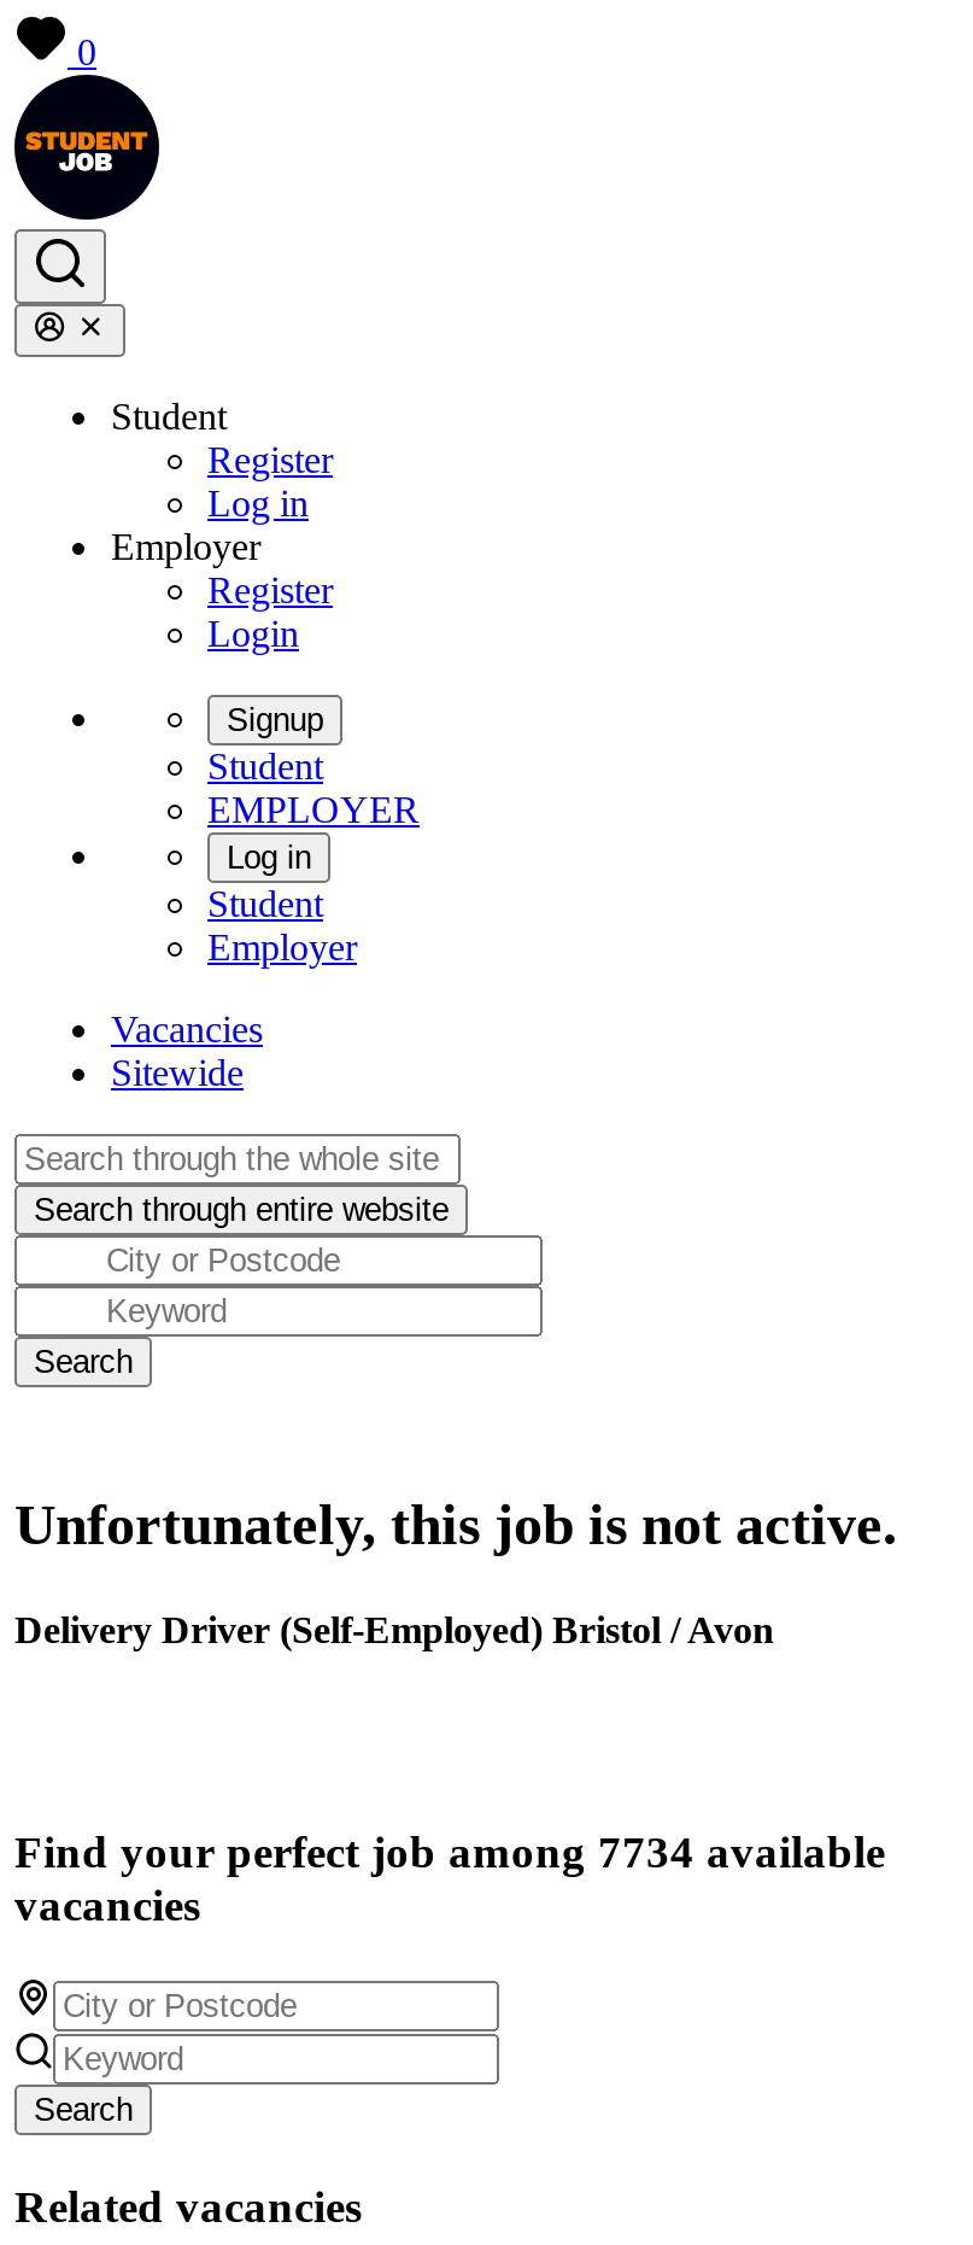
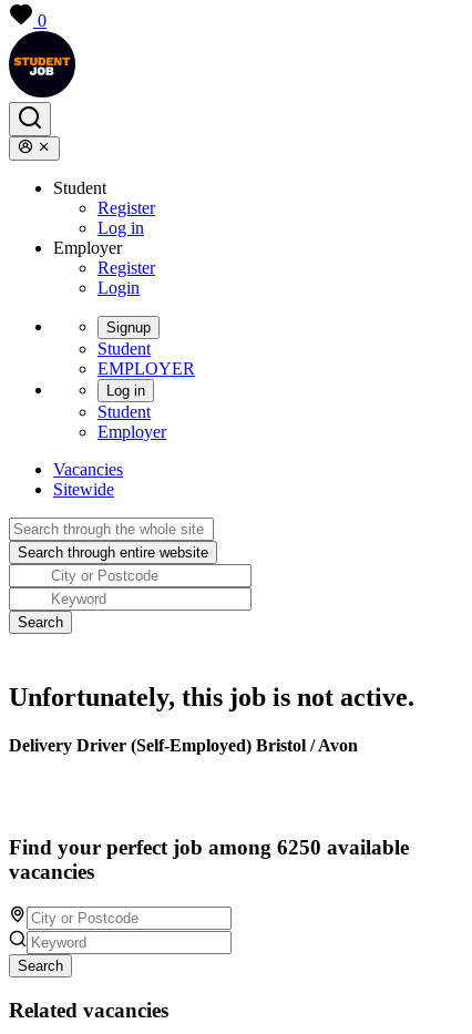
- Find your perfect job among 7734 available
+ Find your perfect job among 6250 available
